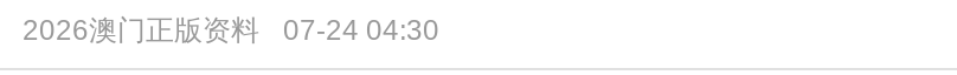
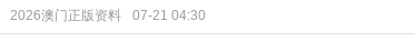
- 2026澳门正版资料 07-24 04:30
+ 2026澳门正版资料 07-21 04:30
